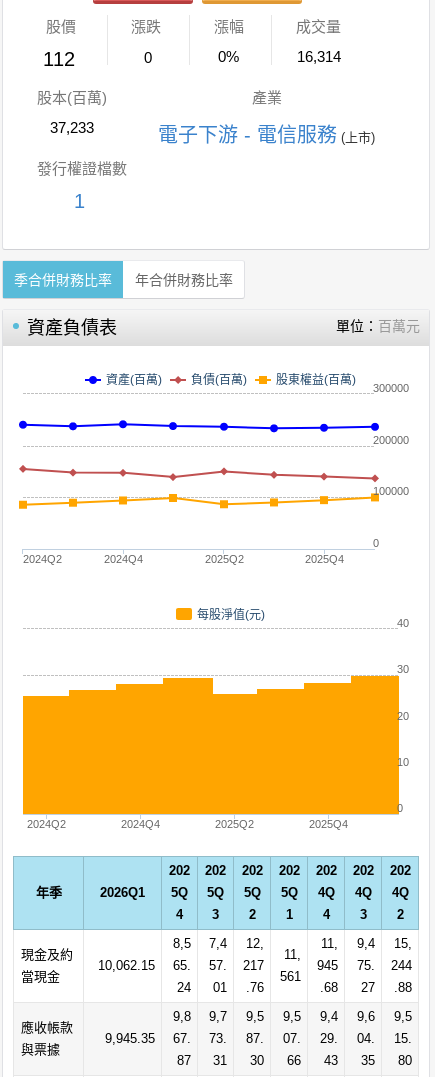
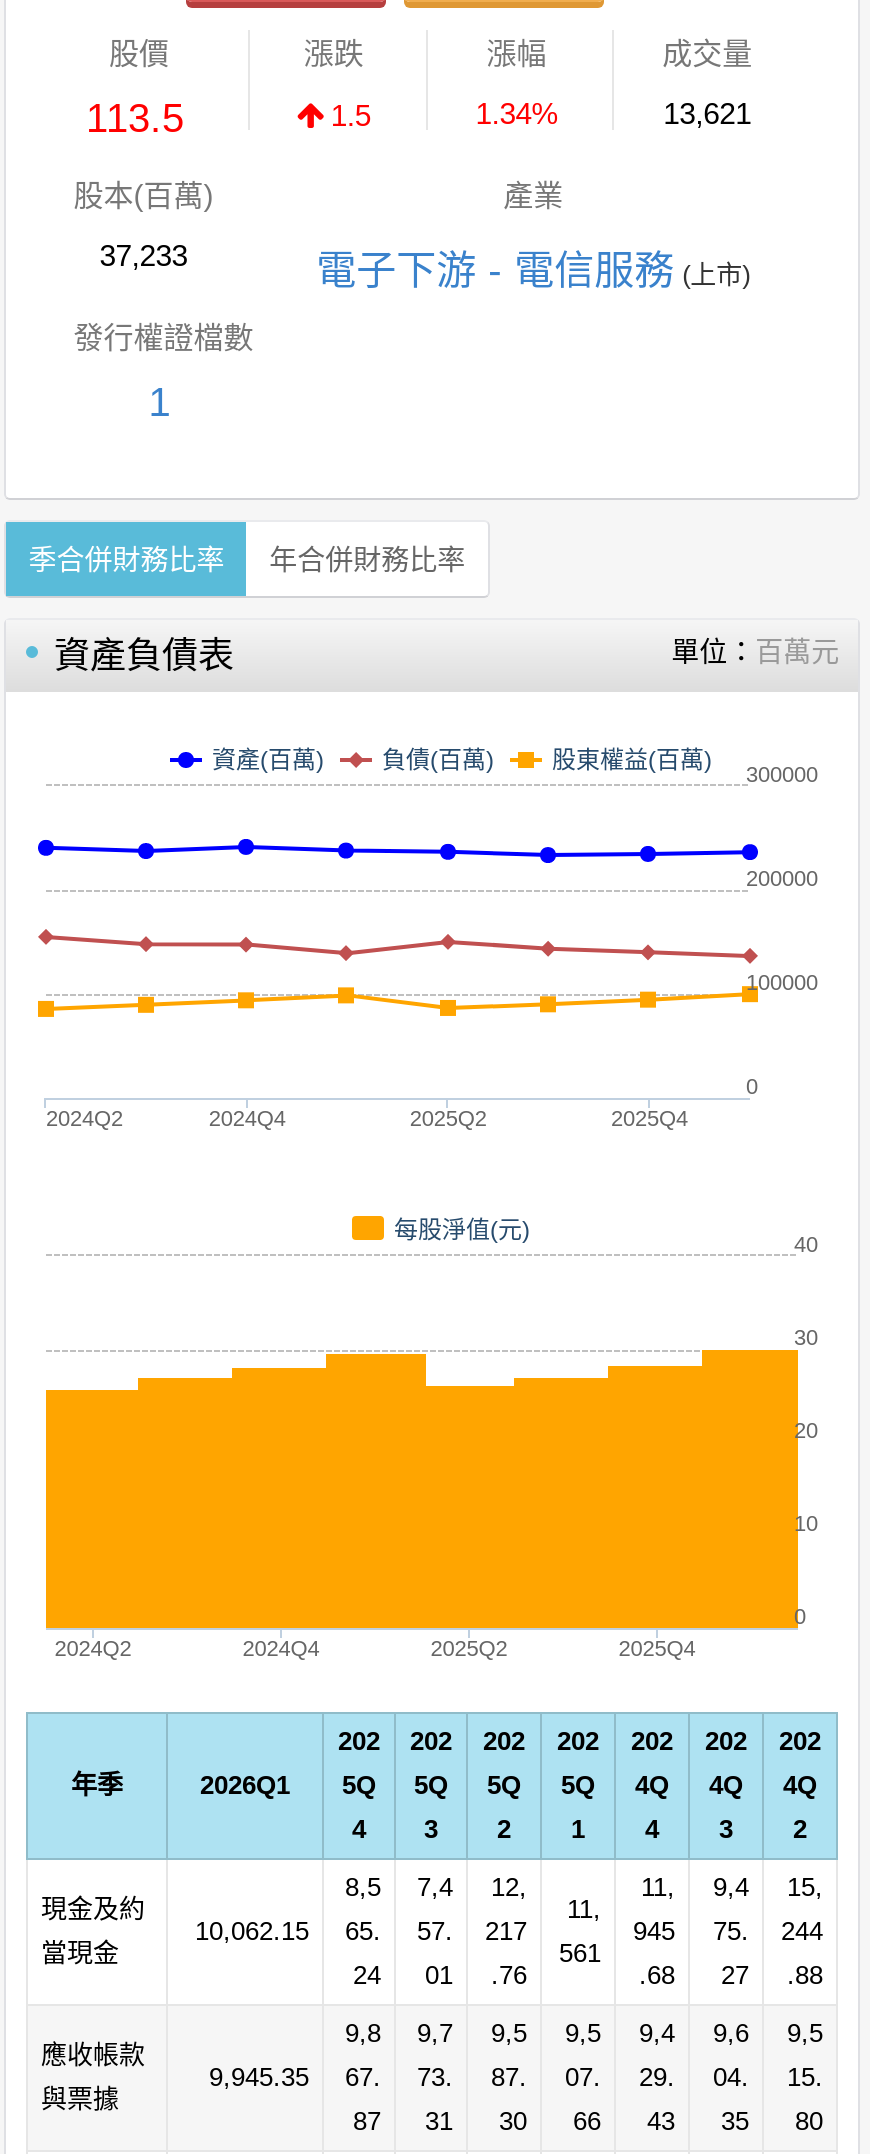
- 112
+ 113.5

- 0
+ 1.5

- 0%
+ 1.34%

- 16,314
+ 13,621
